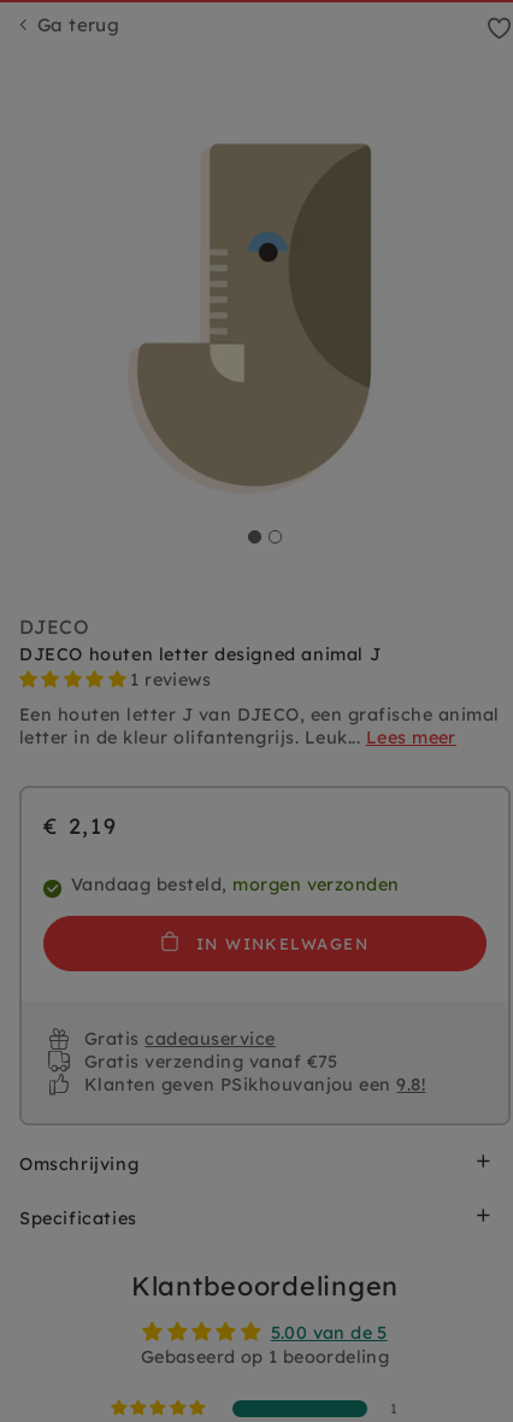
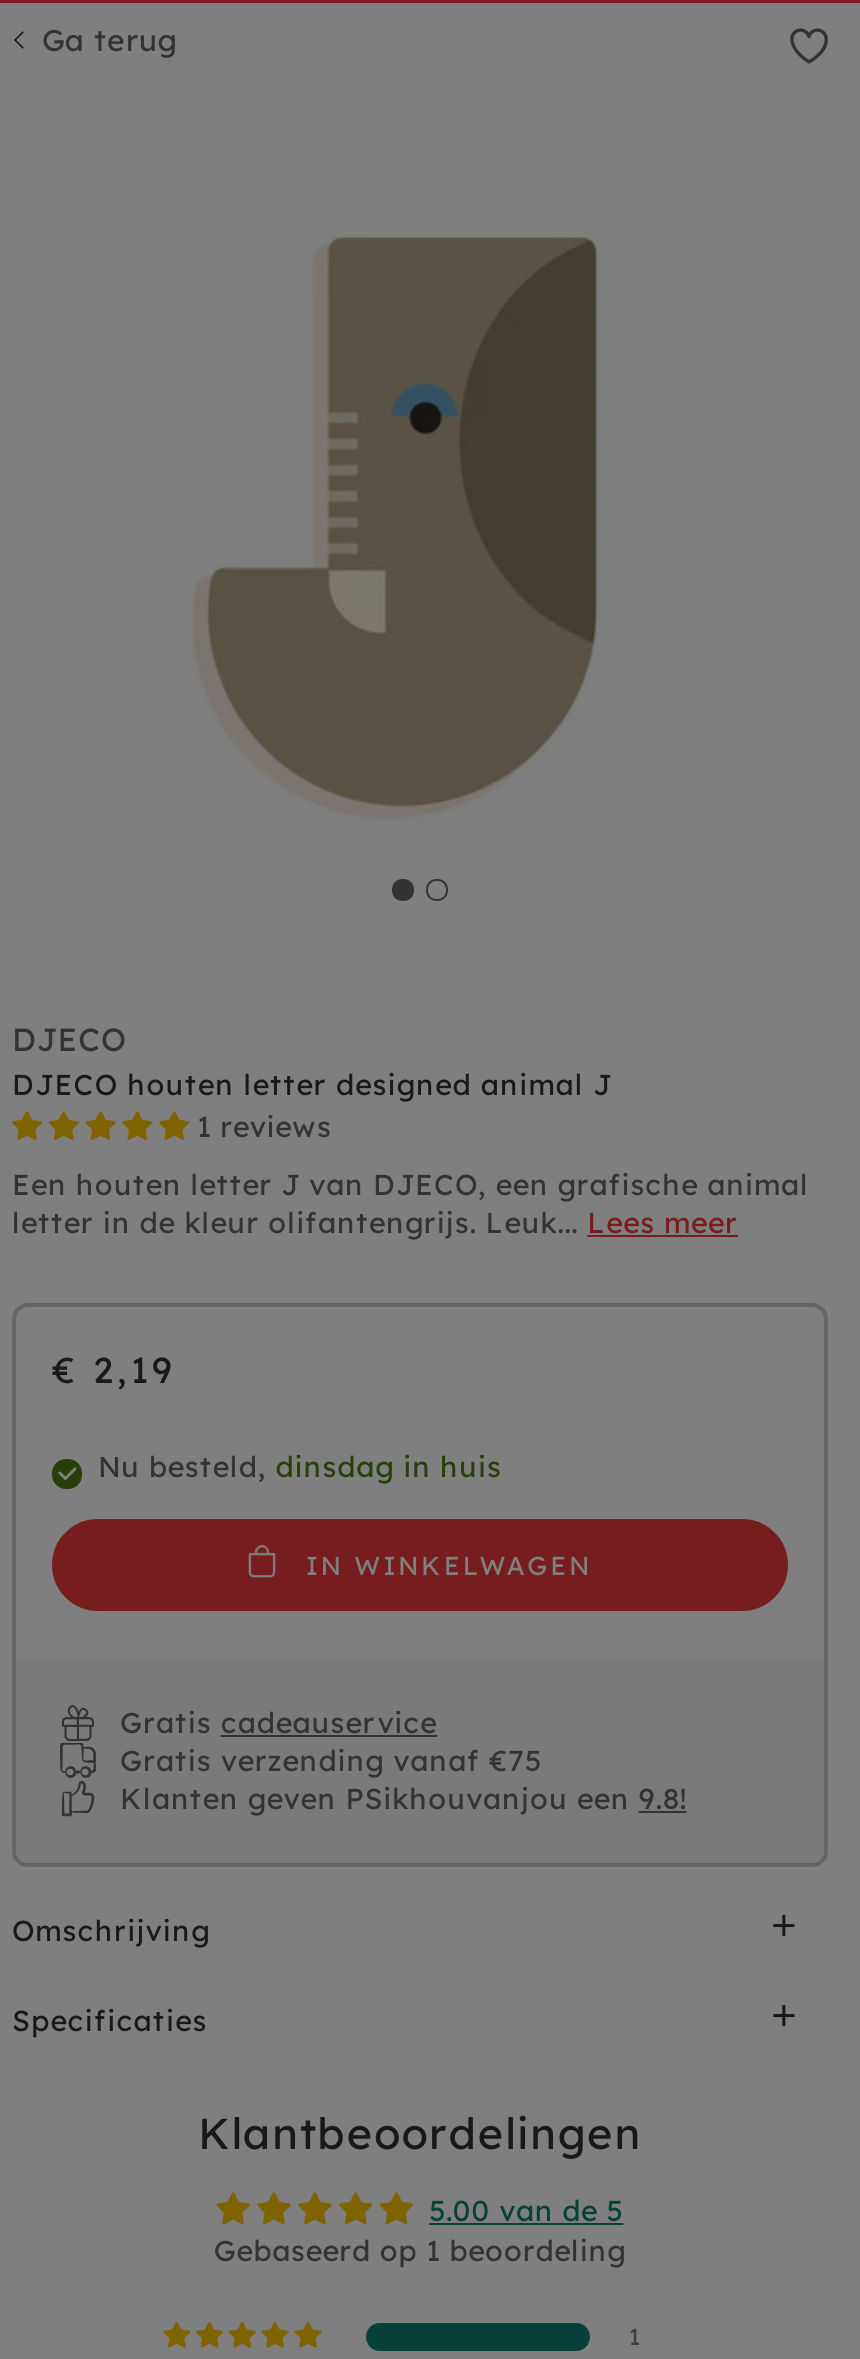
- Vandaag besteld, morgen verzonden
+ Nu besteld, dinsdag in huis
